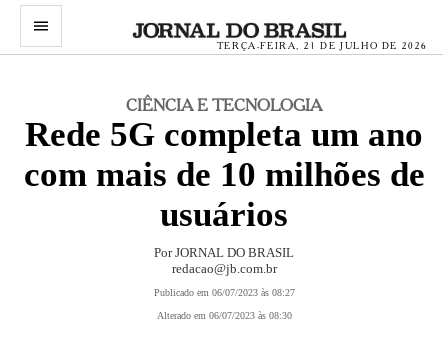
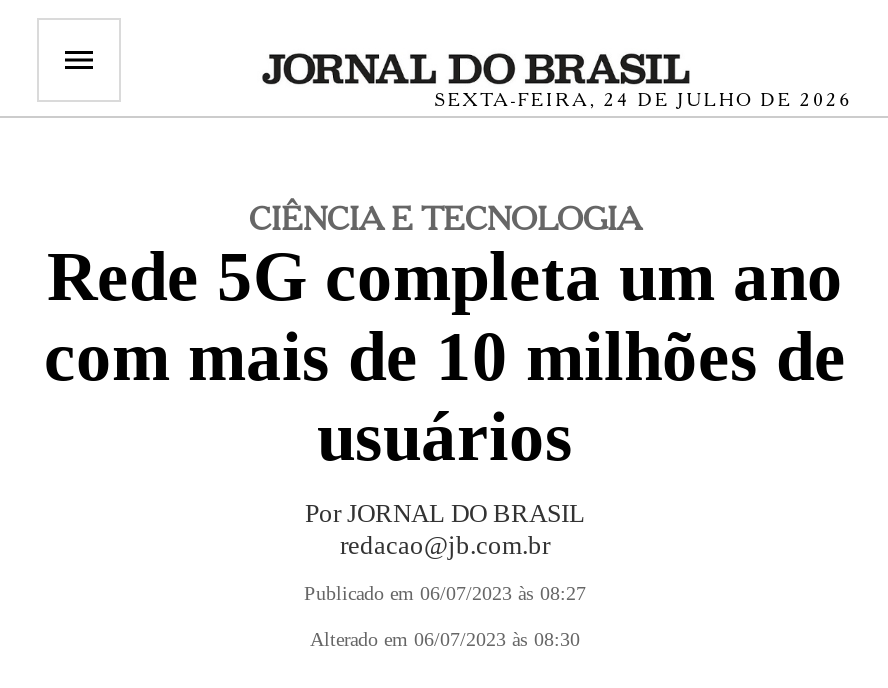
- TERÇA-FEIRA, 21 DE JULHO DE 2026
+ SEXTA-FEIRA, 24 DE JULHO DE 2026
